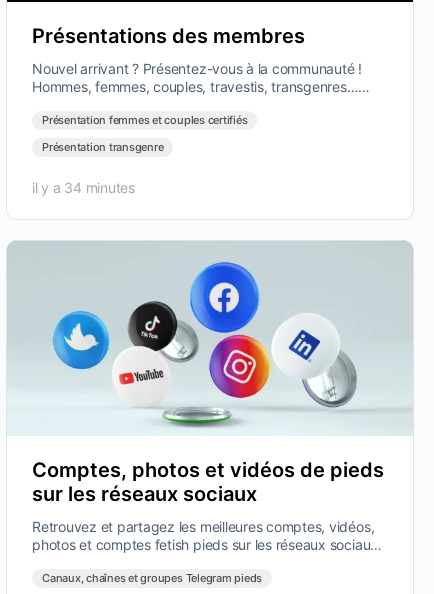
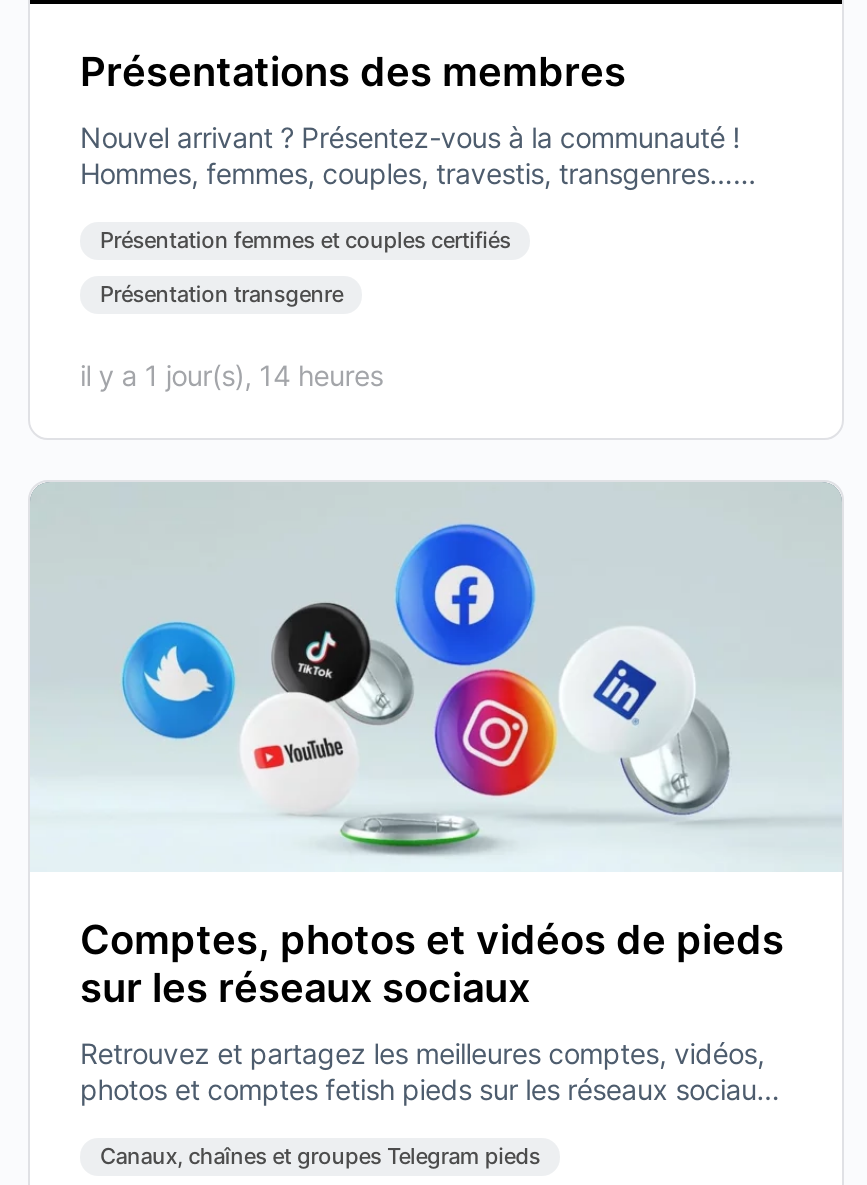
- il y a 34 minutes
+ il y a 1 jour(s), 14 heures
